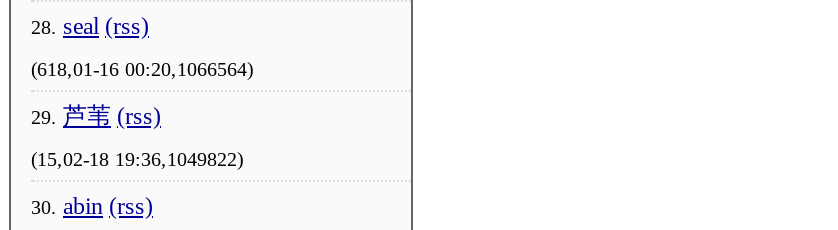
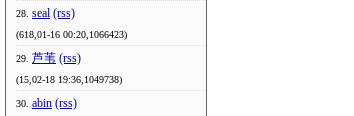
- (618,01-16 00:20,1066564)
+ (618,01-16 00:20,1066423)

- (15,02-18 19:36,1049822)
+ (15,02-18 19:36,1049738)
